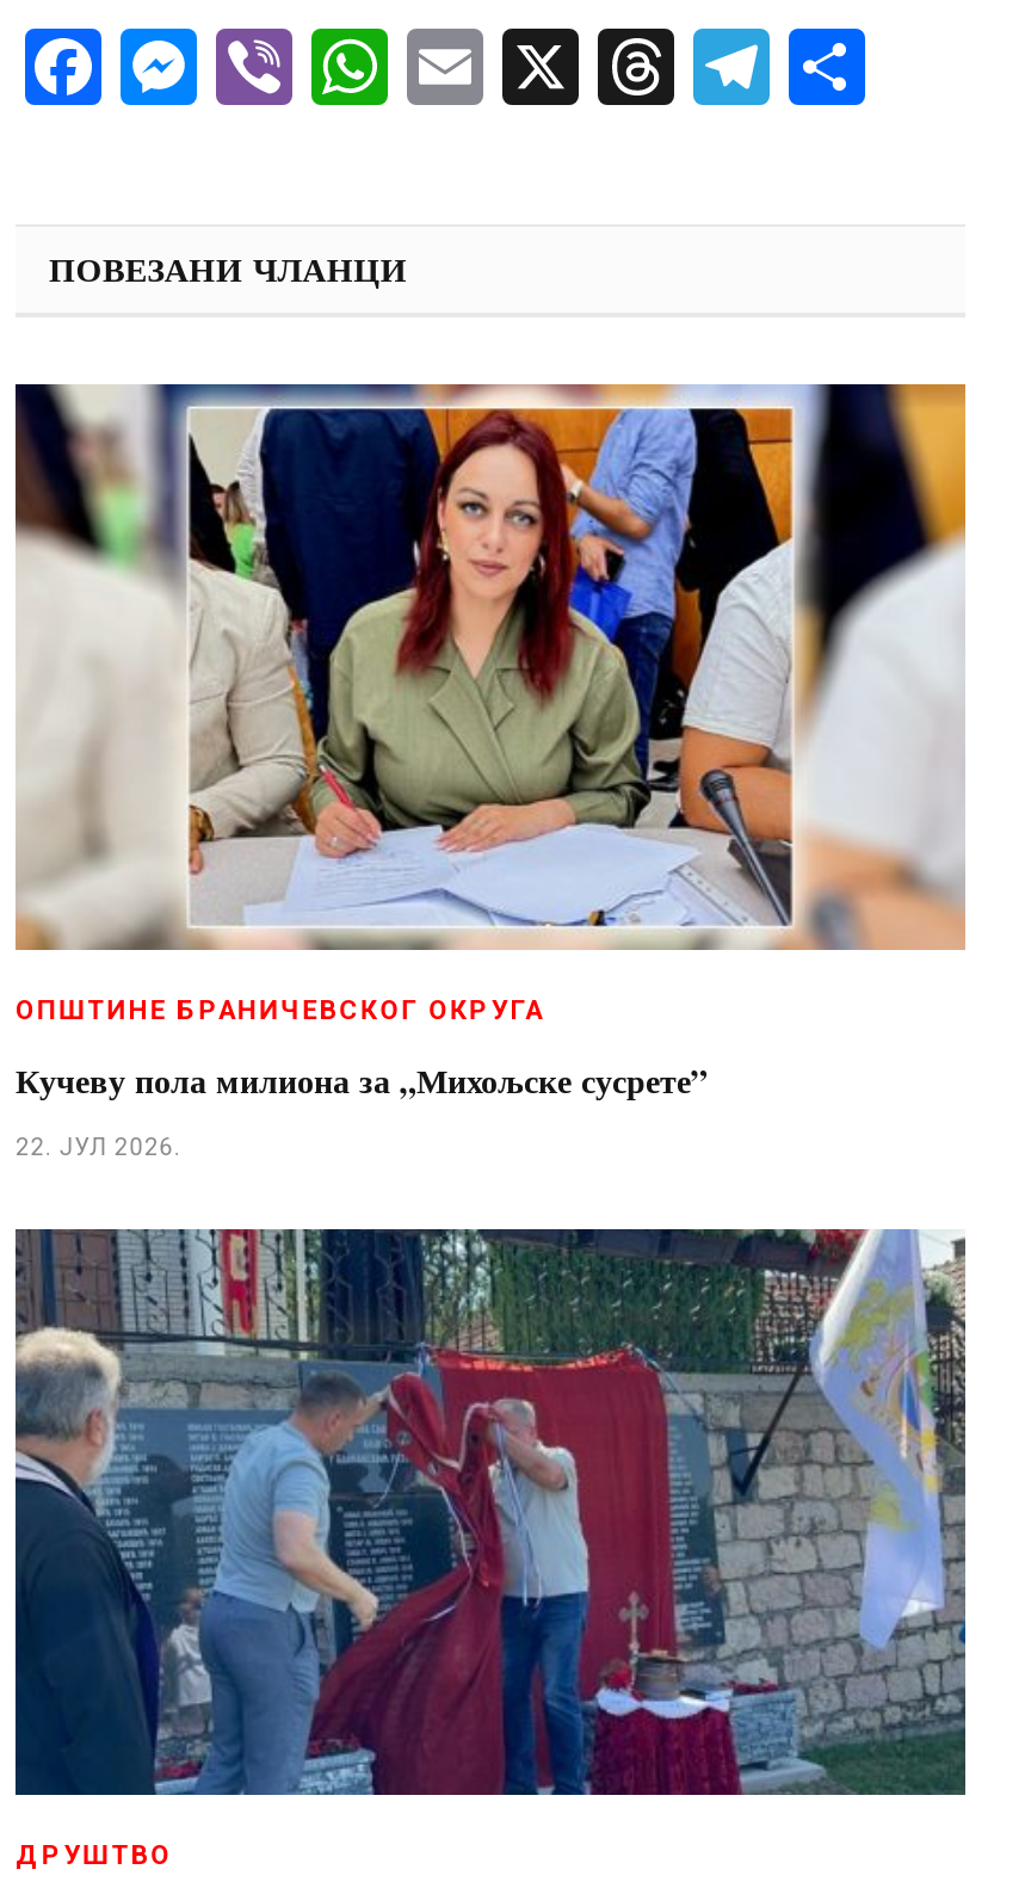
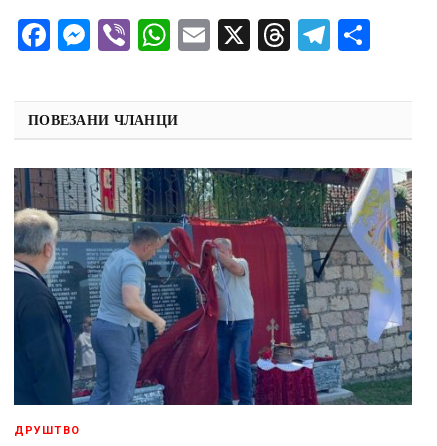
- [image]
- ОПШТИНЕ БРАНИЧЕВСКОГ ОКРУГА
- Кучеву пола милиона за „Михољске сусрете”
- 22. ЈУЛ 2026.
